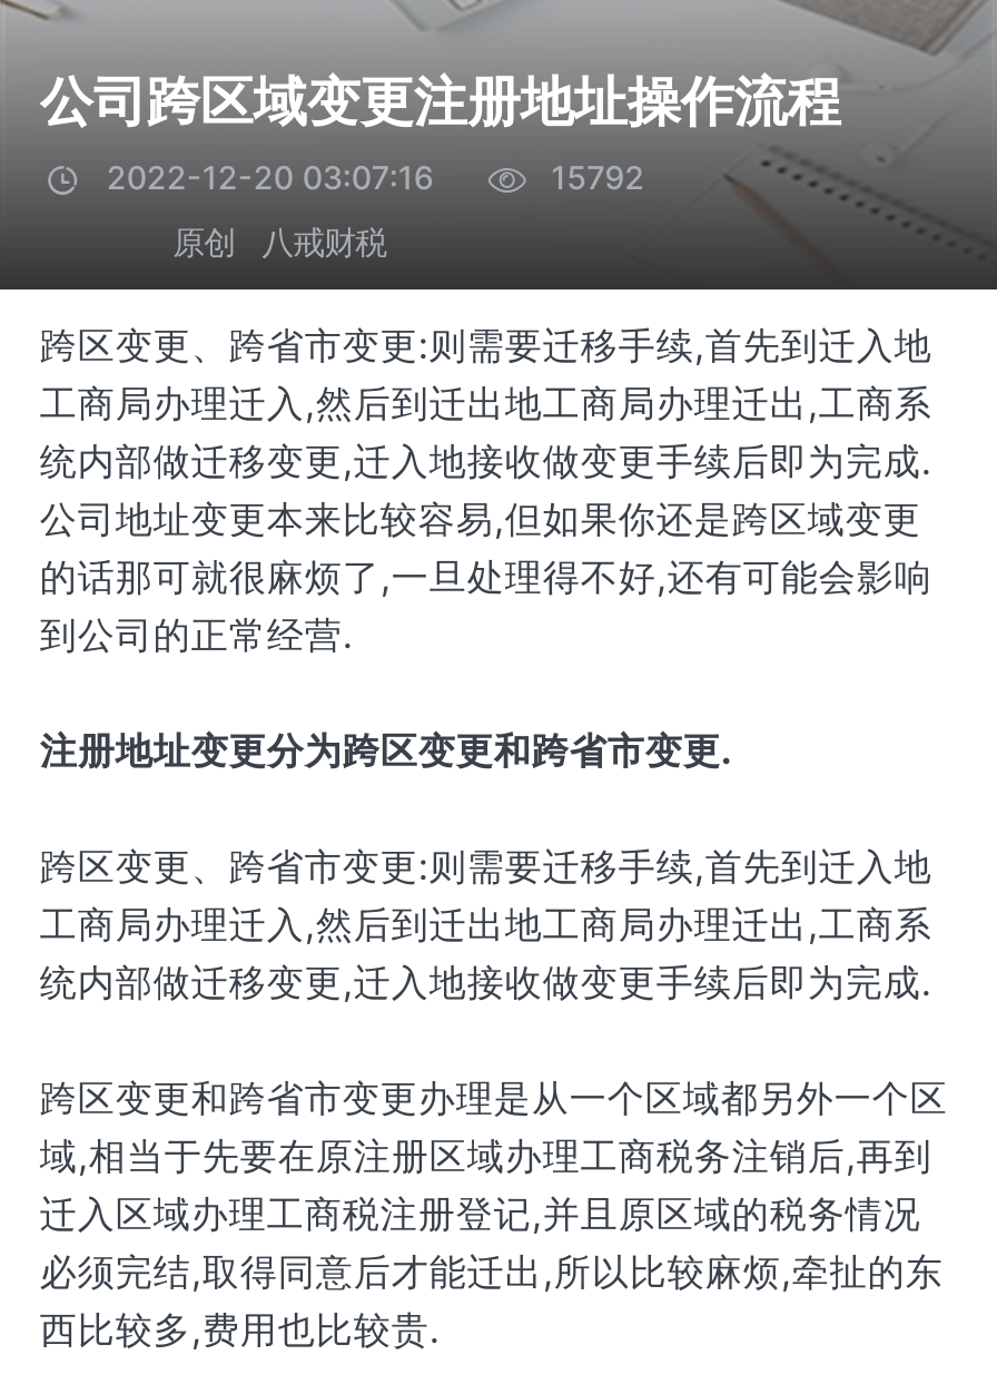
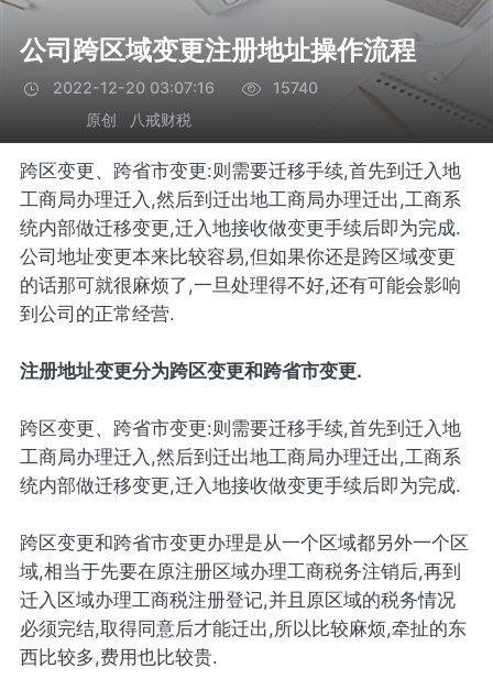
- 15792
+ 15740
